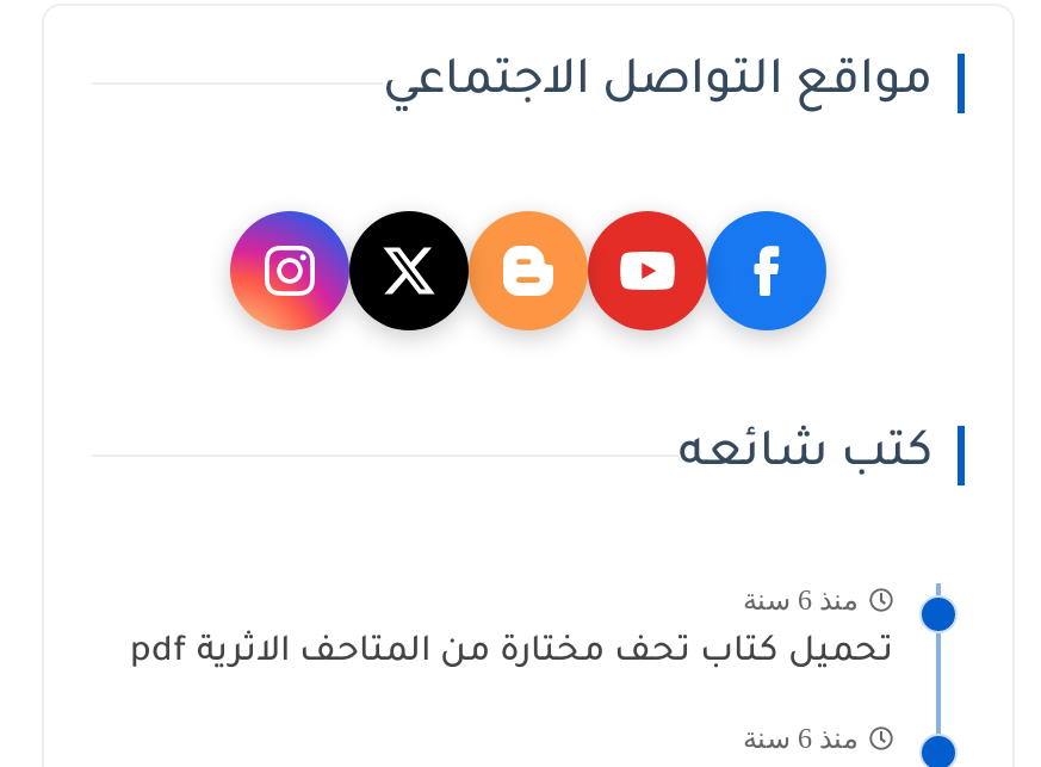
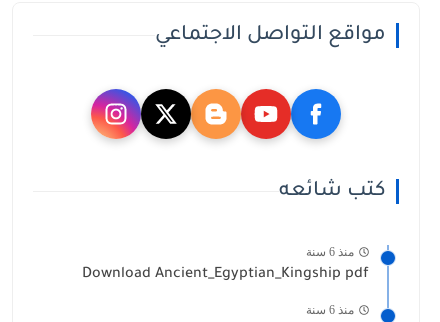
- تحميل كتاب تحف مختارة من المتاحف الاثرية pdf
+ Download Ancient_Egyptian_Kingship pdf
